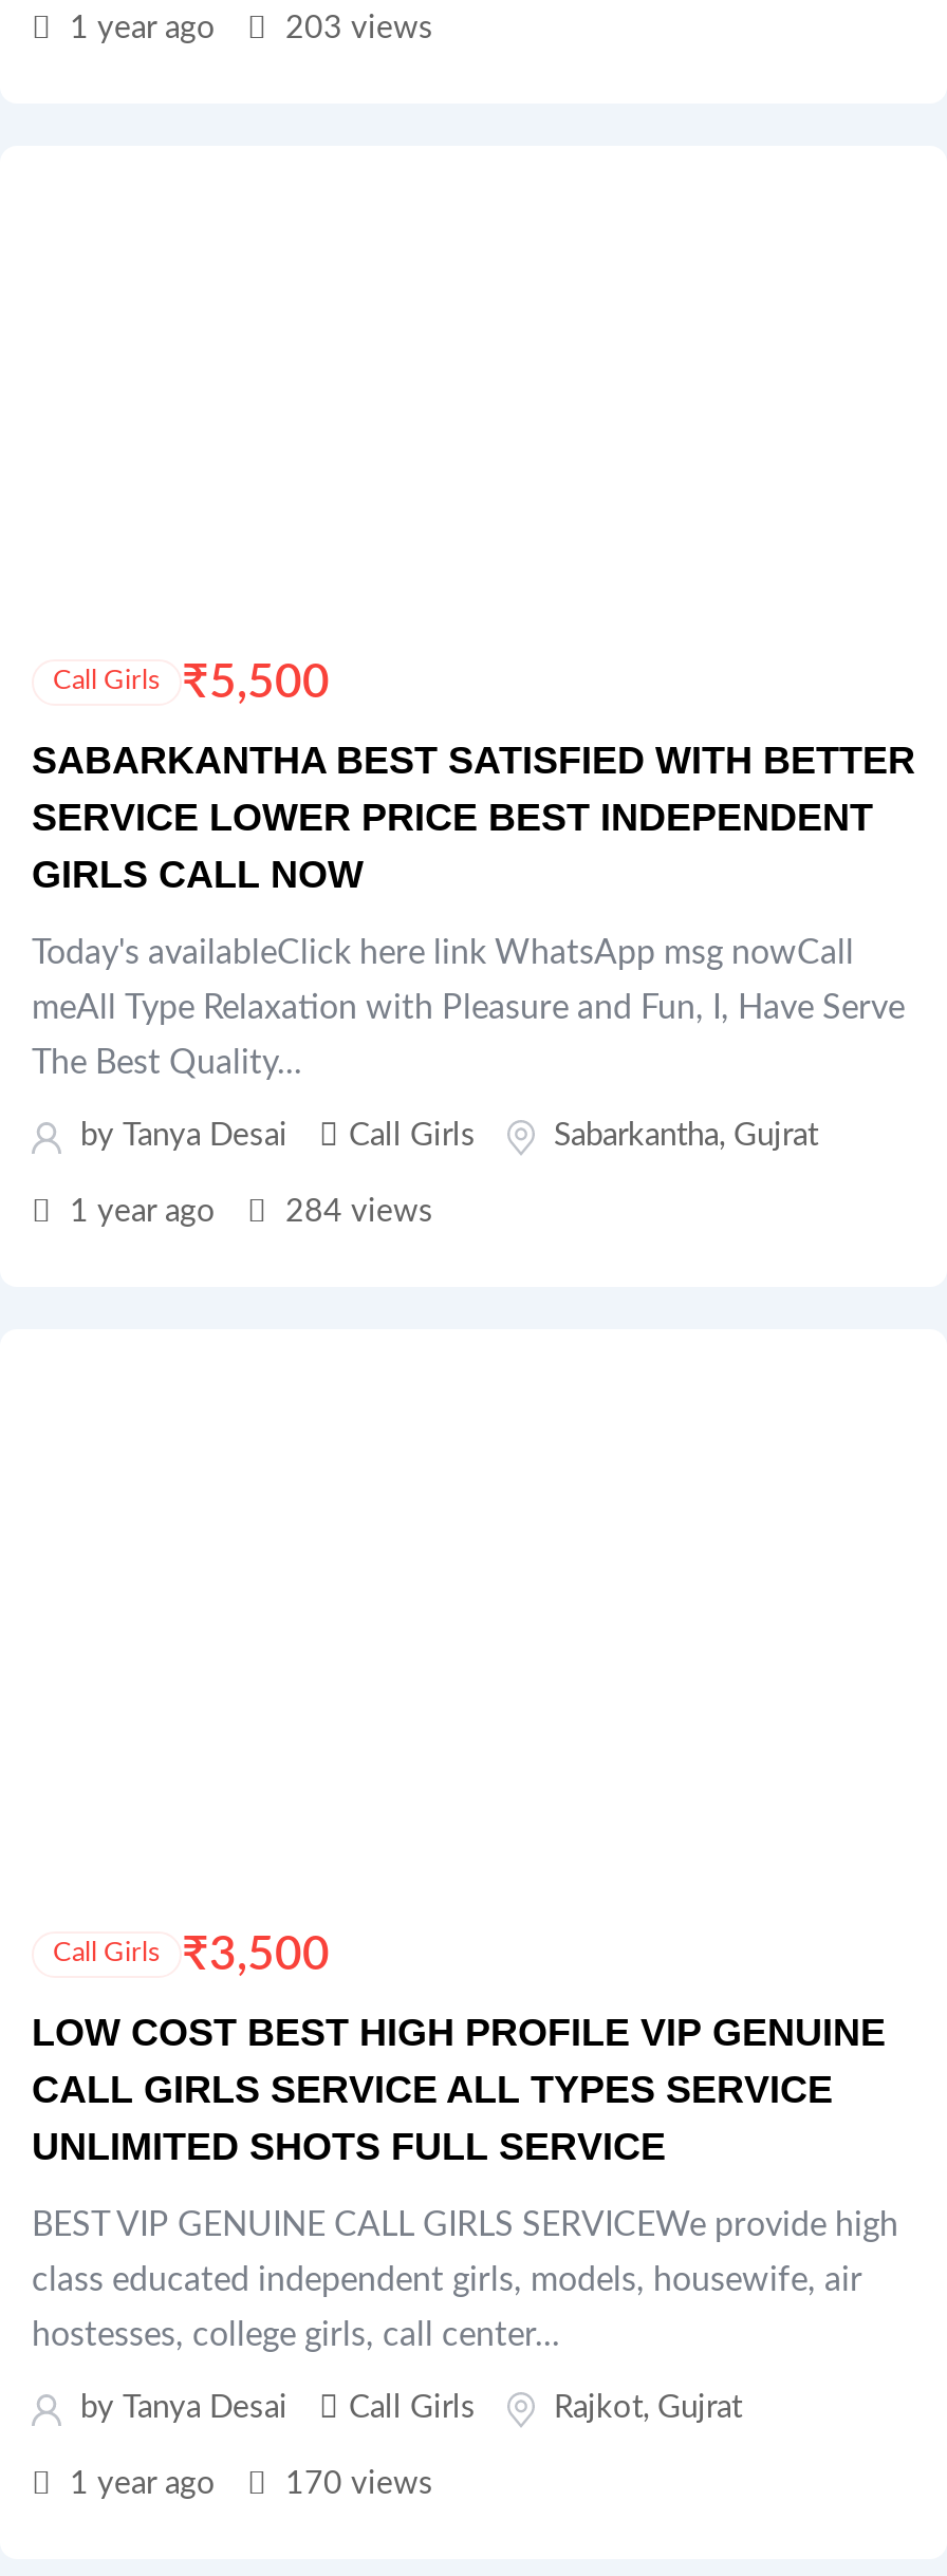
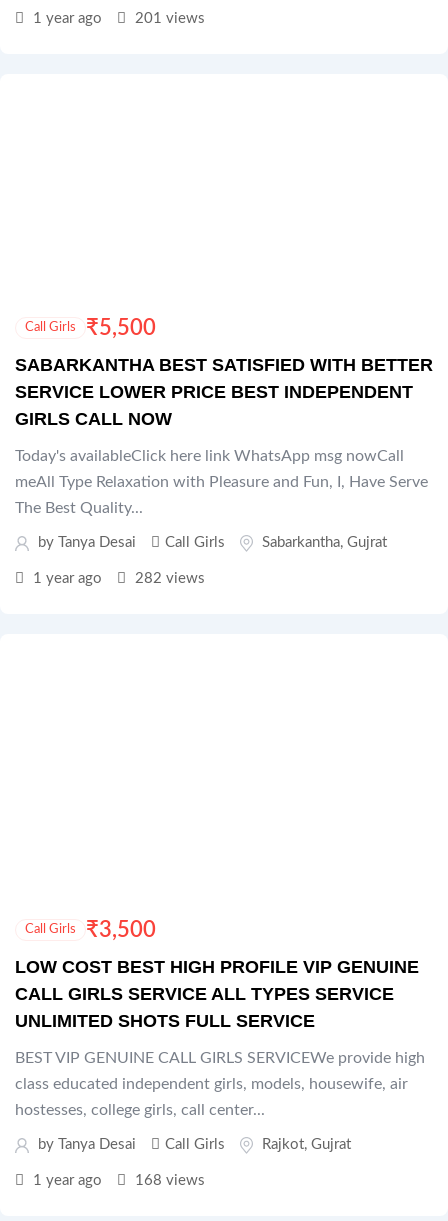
- 1 year ago 203 views
+ 1 year ago 201 views

- 1 year ago 284 views
+ 1 year ago 282 views

- 1 year ago 170 views
+ 1 year ago 168 views
